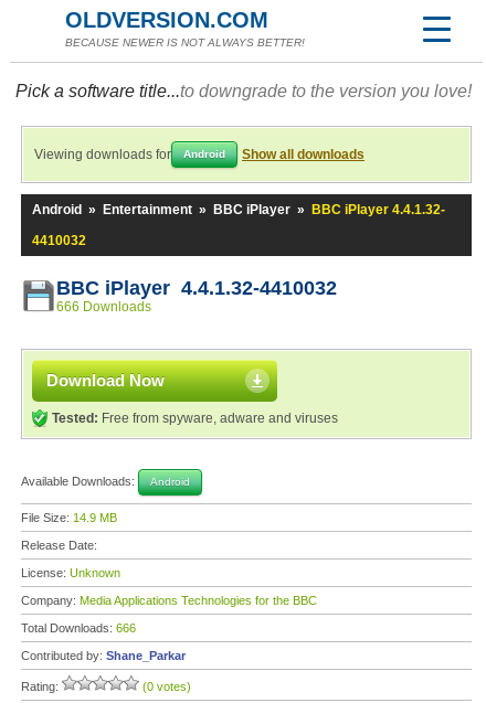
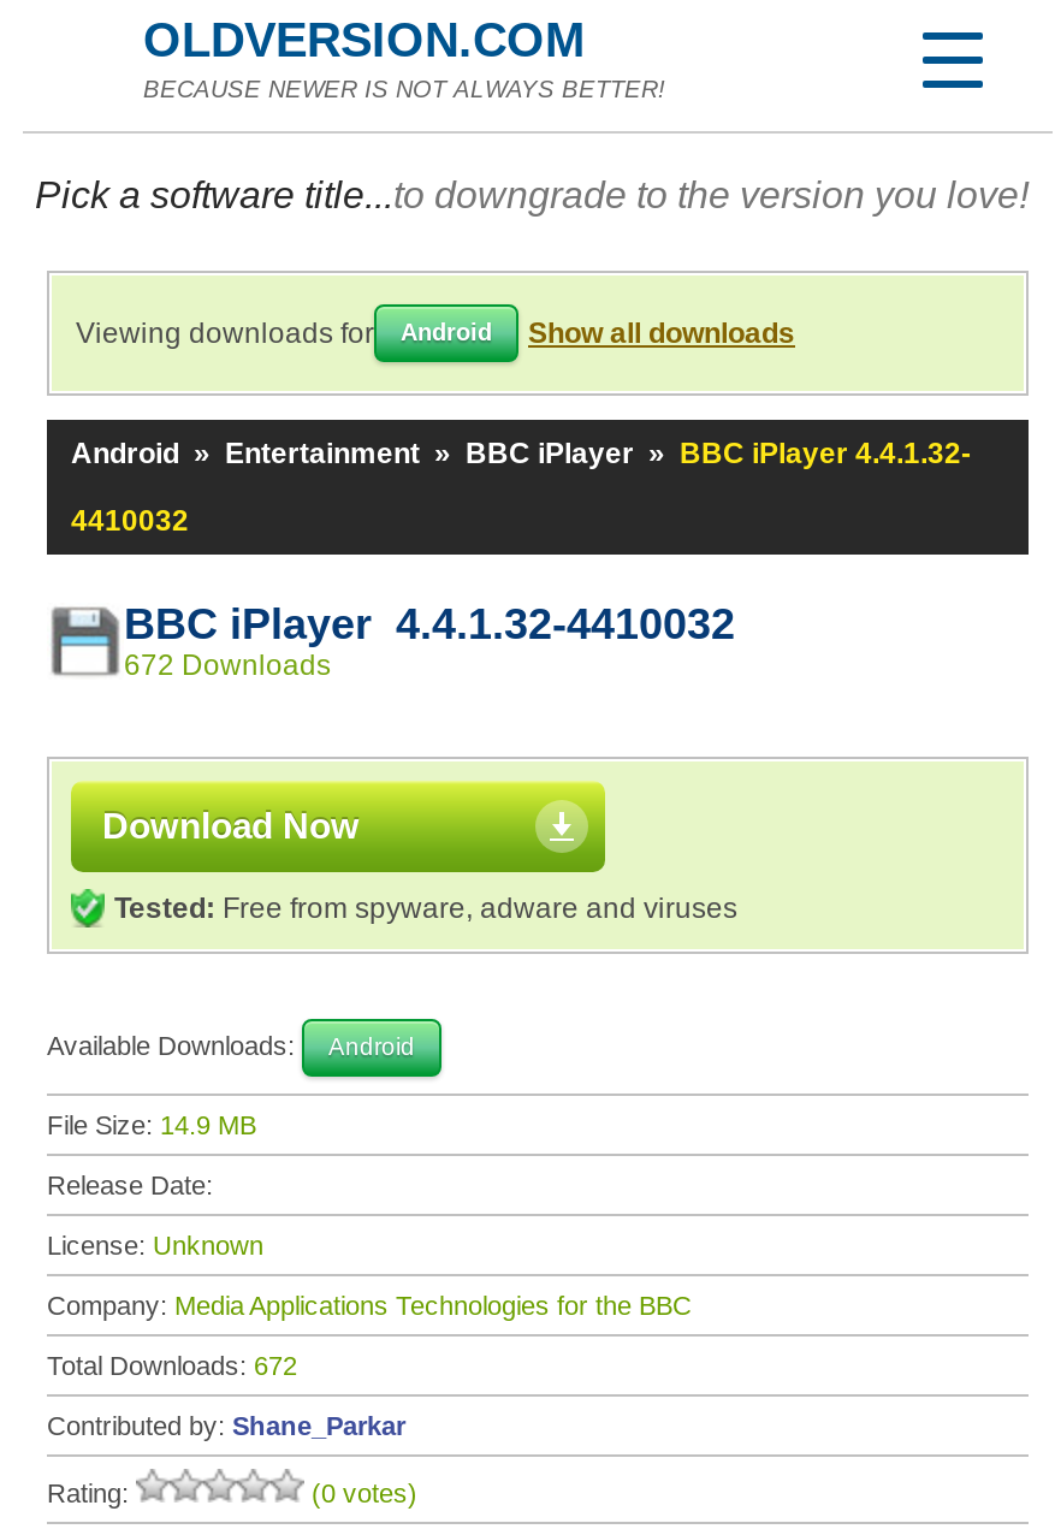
- 666 Downloads
+ 672 Downloads

- Total Downloads: 666
+ Total Downloads: 672
